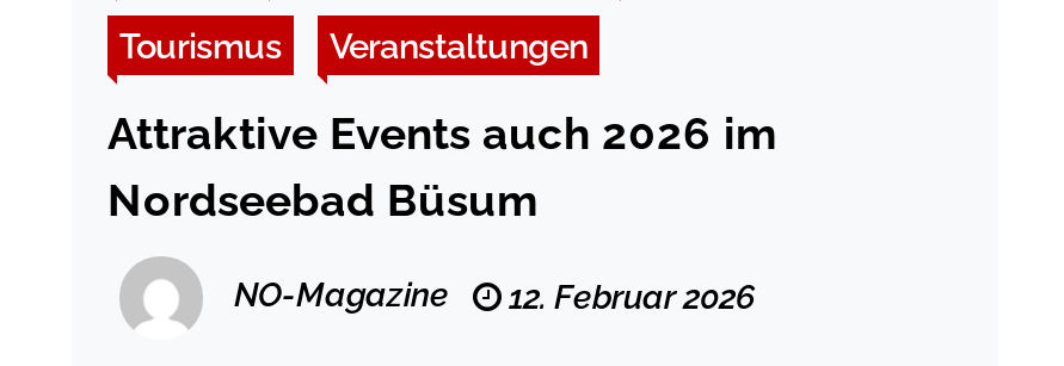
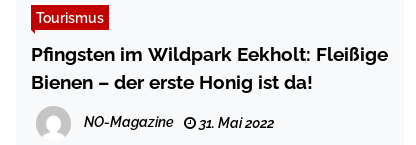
- Veranstaltungen
- Attraktive Events auch 2026 im
- Nordseebad Büsum
+ Pfingsten im Wildpark Eekholt: Fleißige
+ Bienen – der erste Honig ist da!

- NO-Magazine 12. Februar 2026
+ NO-Magazine 31. Mai 2022
